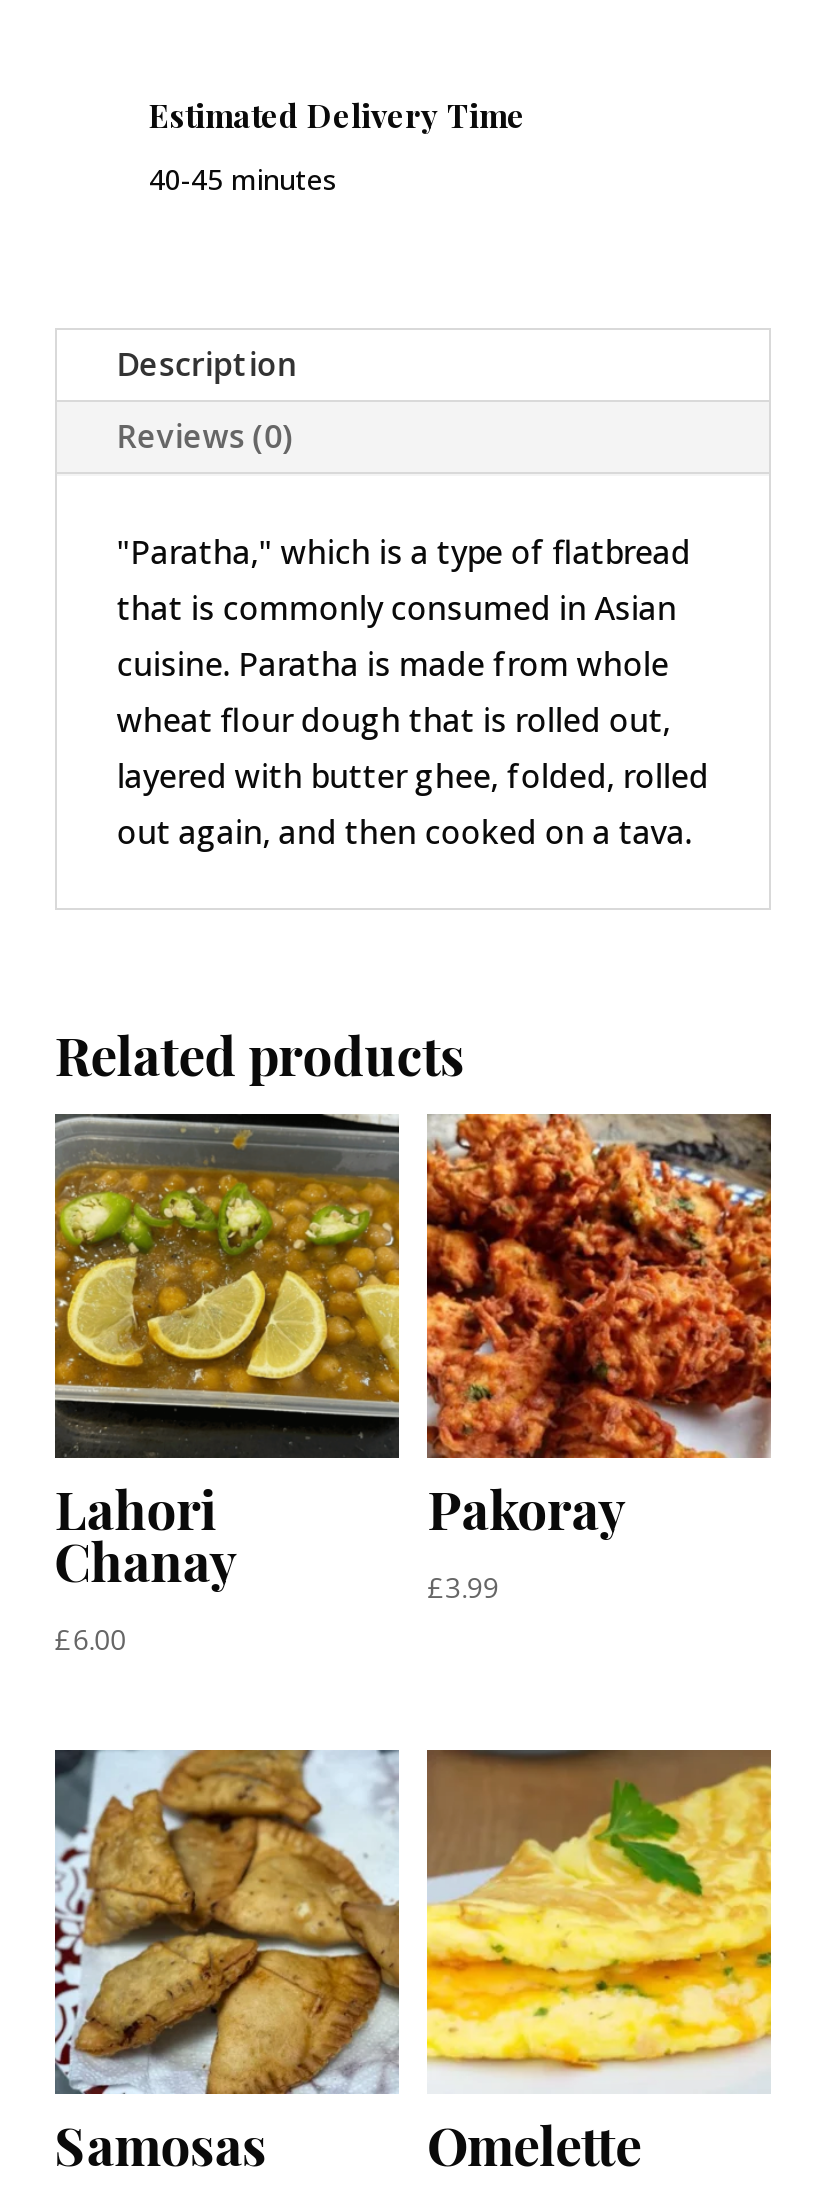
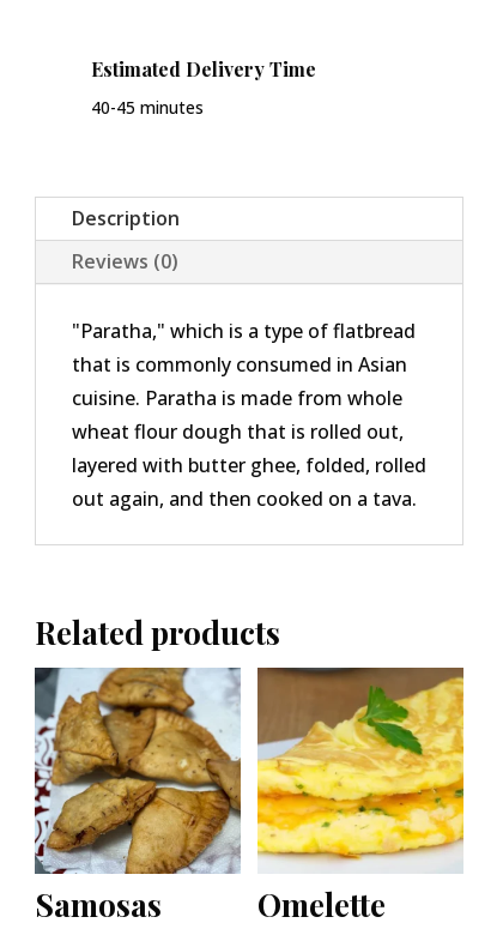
- [image]
- Lahori
- Chanay
- £6.00

- [image]
- Pakoray
- £3.99
